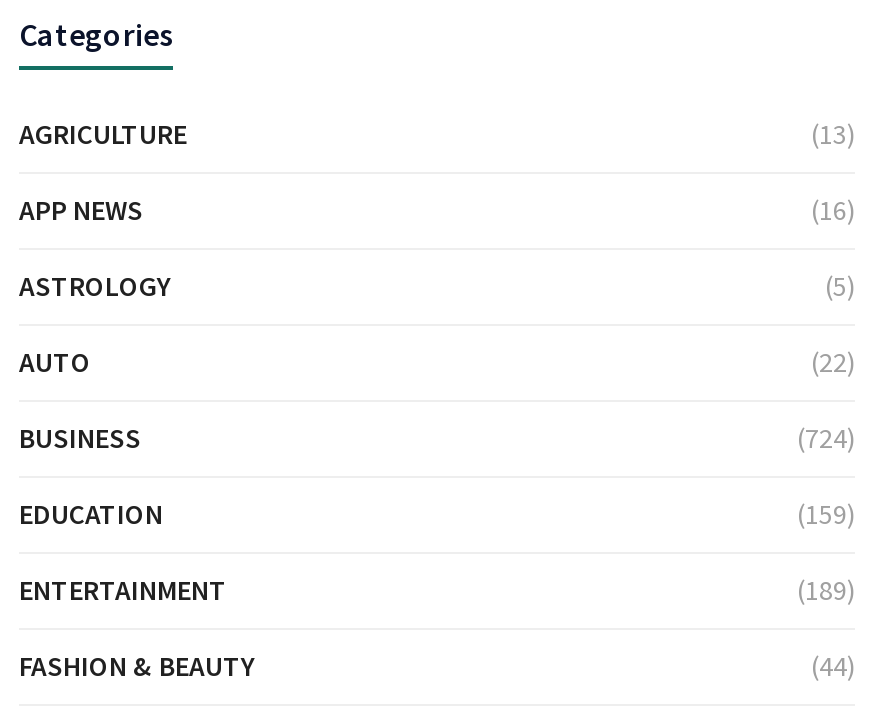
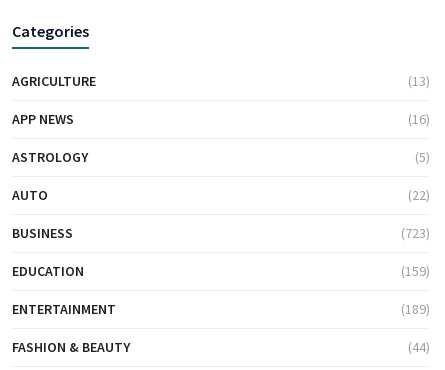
- (724)
+ (723)
